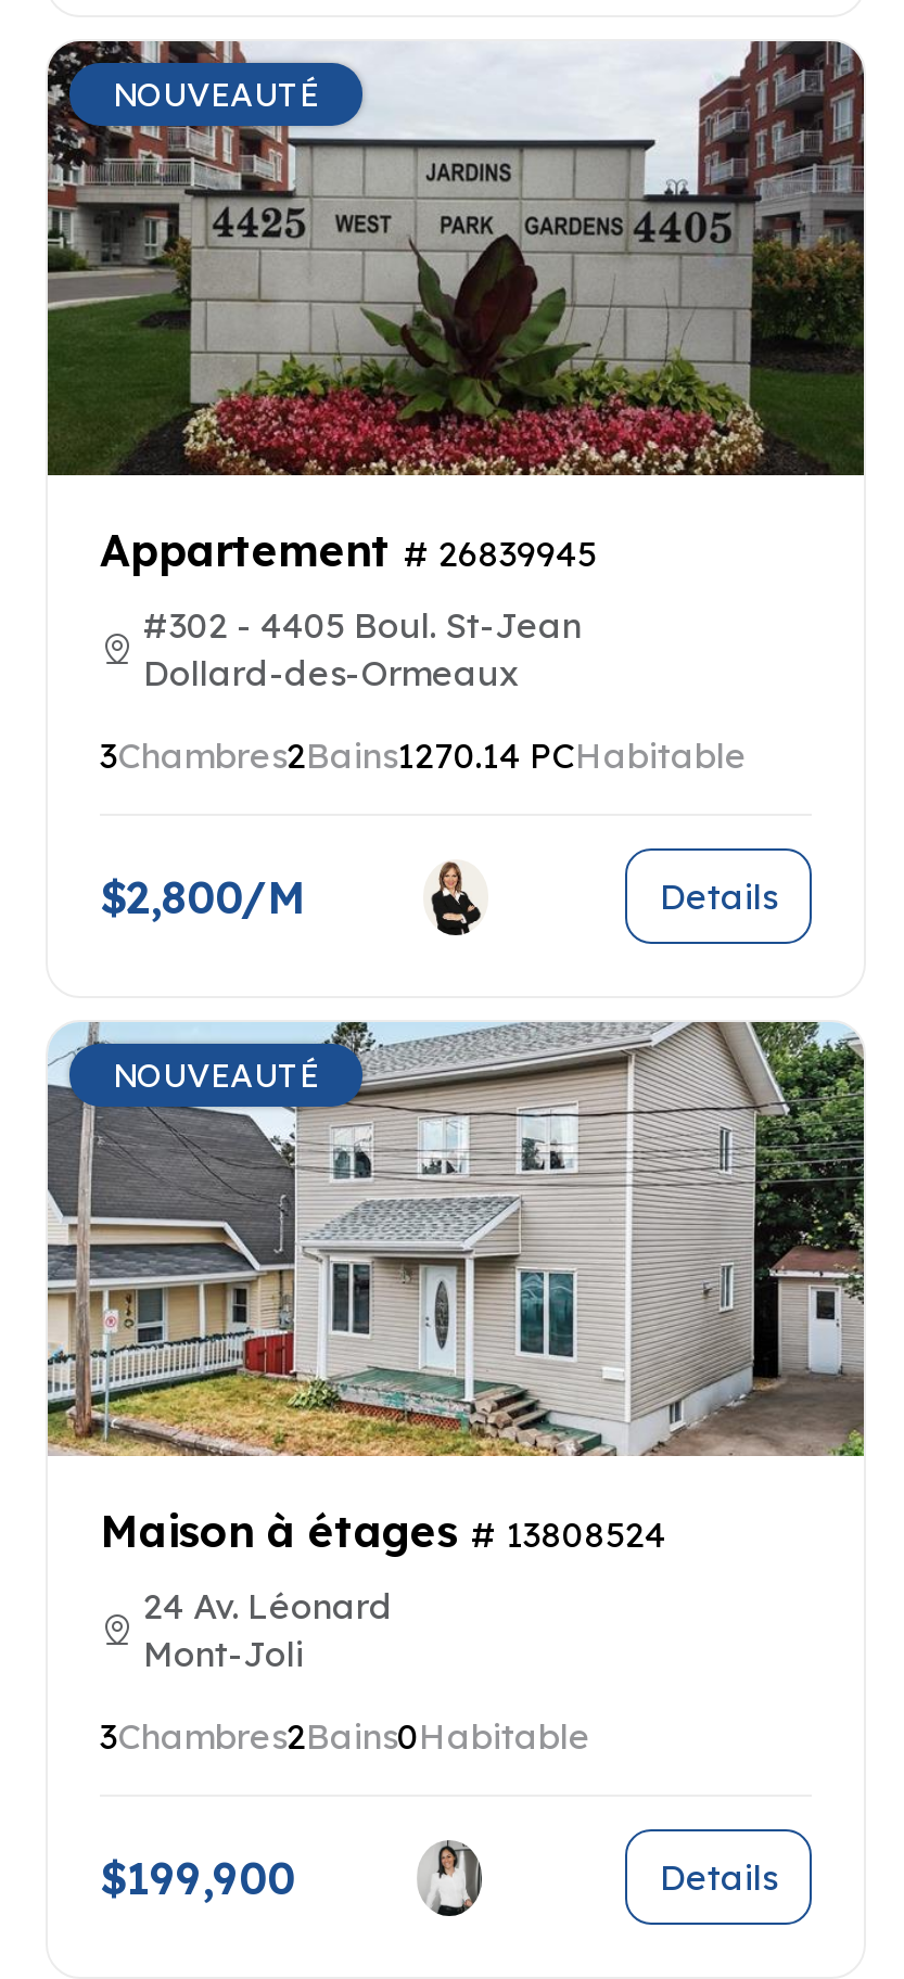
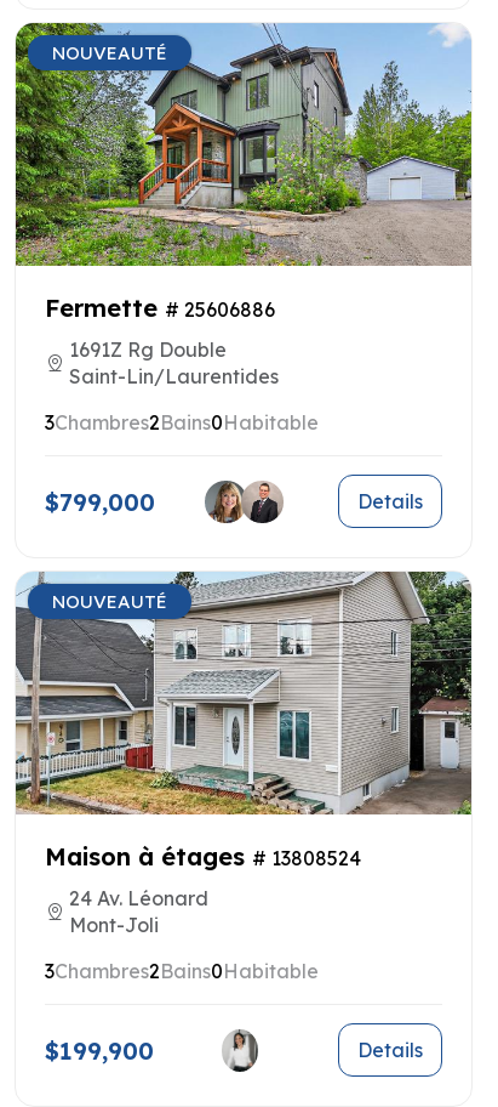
- [image]
- Appartement # 26839945
+ [image]
+ Fermette # 25606886

- #302 - 4405 Boul. St-Jean
- Dollard-des-Ormeaux
+ 1691Z Rg Double
+ Saint-Lin/Laurentides

- 3Chambres2Bains1270.14 PCHabitable
+ 3Chambres2Bains0Habitable

- [image]
- $2,800/M
+ [image]
+ $799,000
